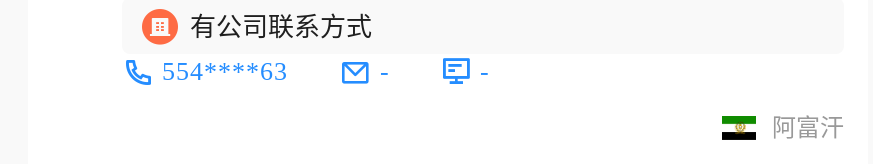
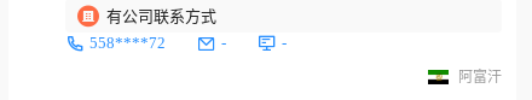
- 554****63
+ 558****72
